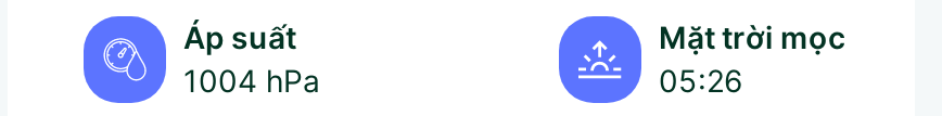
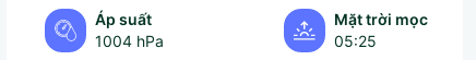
- 05:26
+ 05:25
